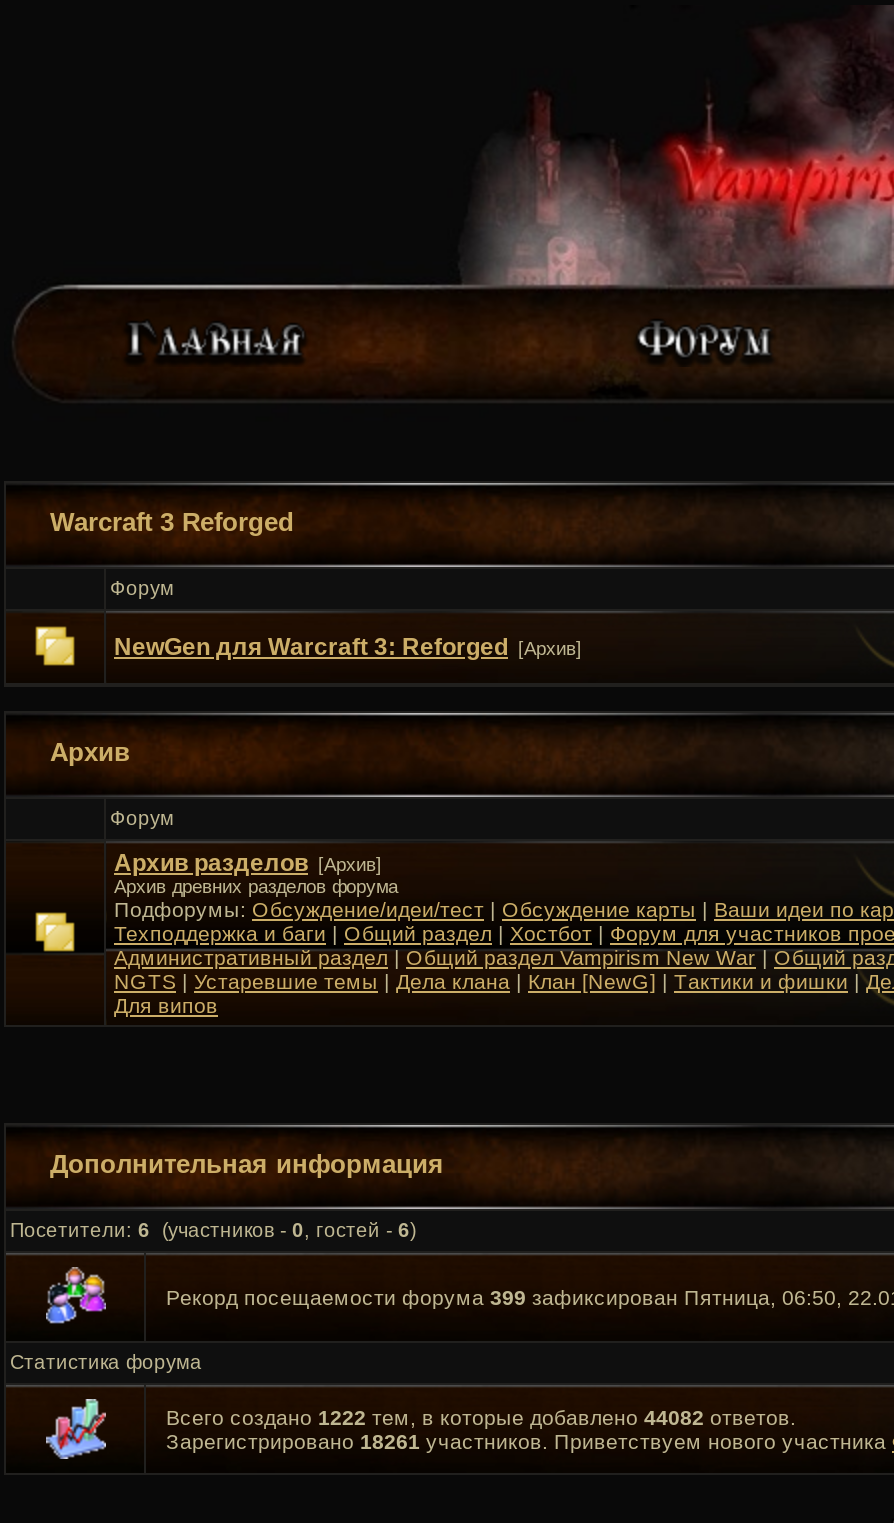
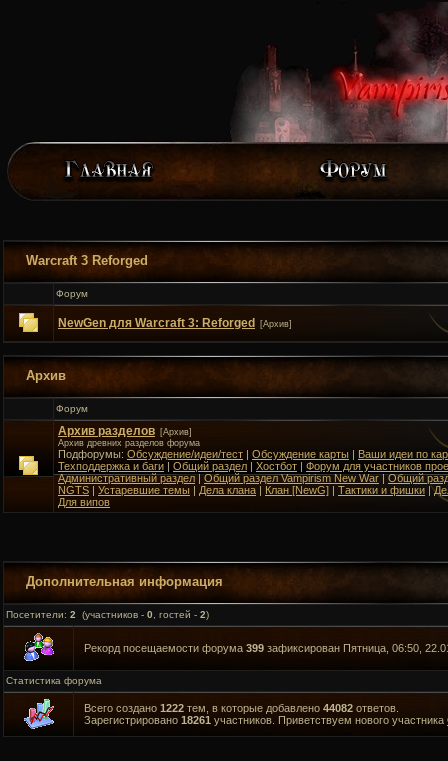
- Посетители: 6 (участников - 0, гостей - 6)
+ Посетители: 2 (участников - 0, гостей - 2)
